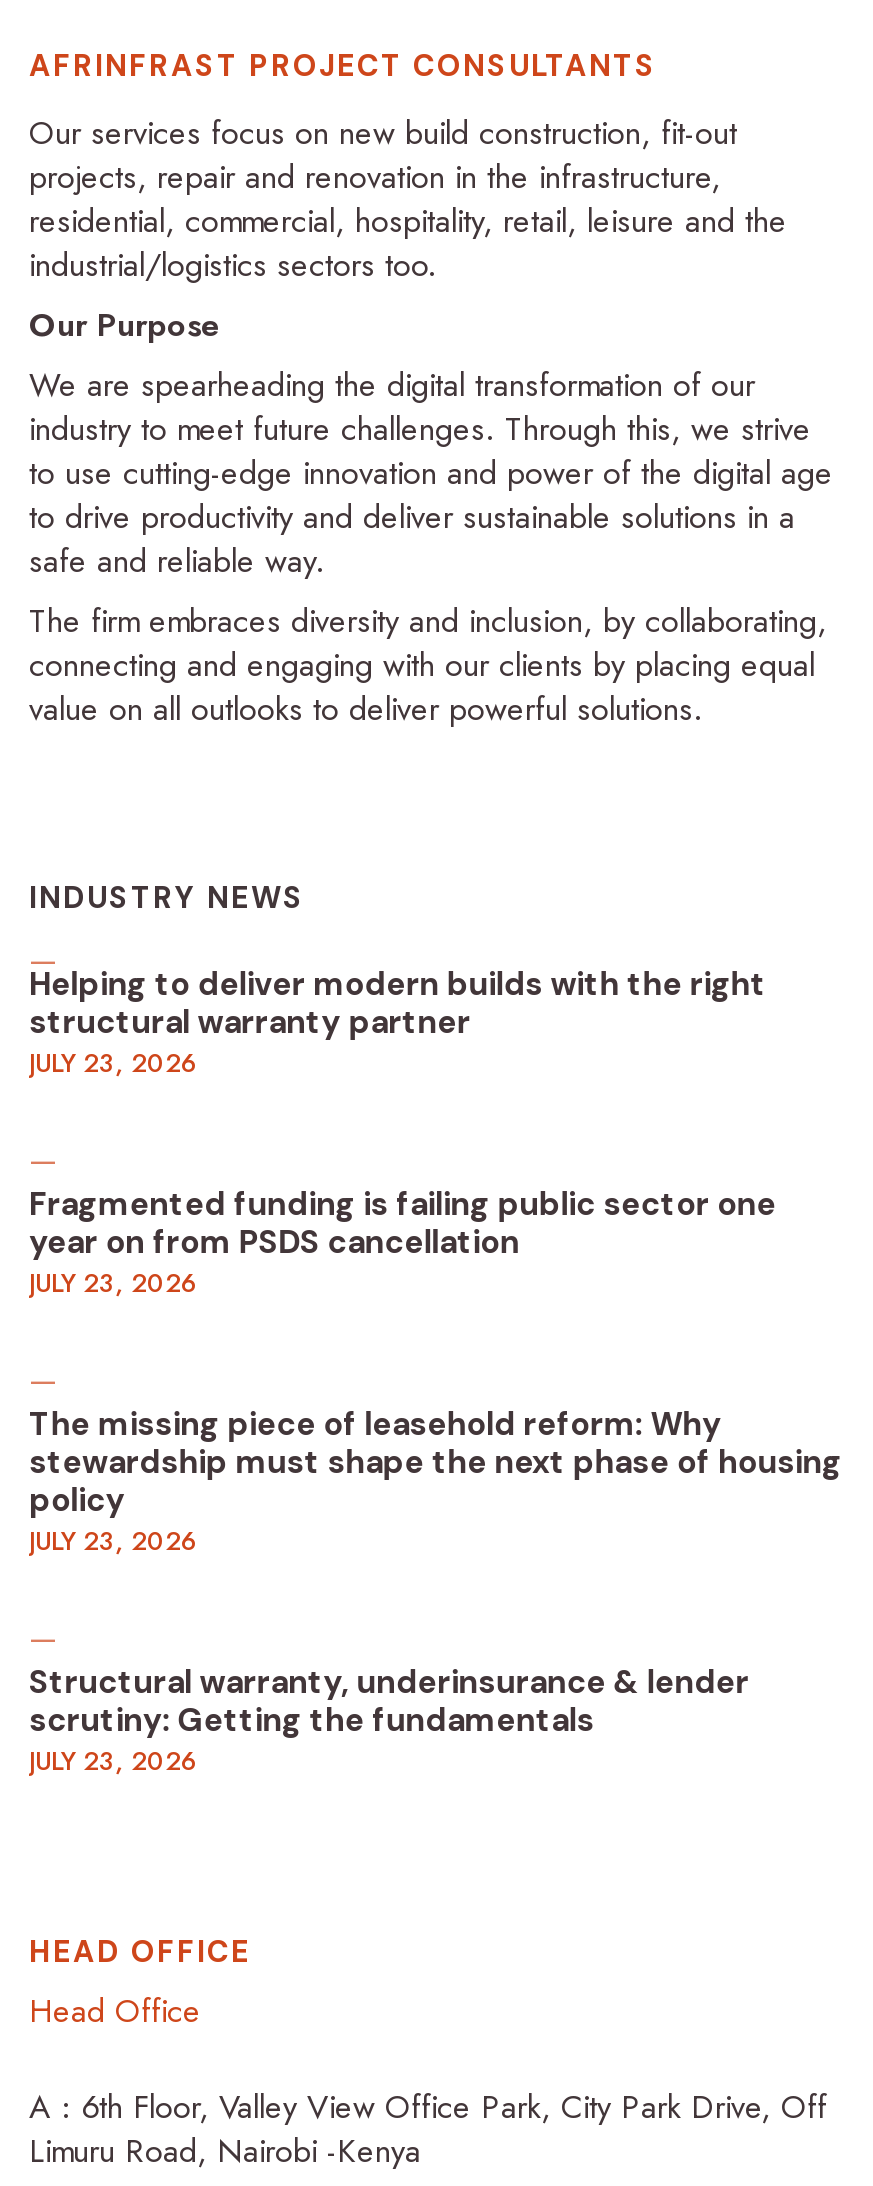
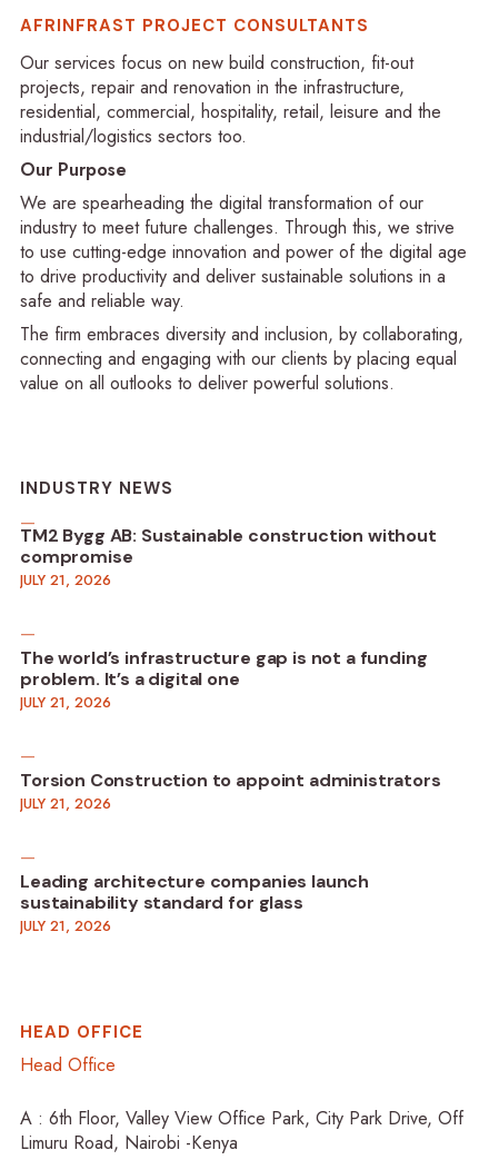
- Helping to deliver modern builds with the right
- structural warranty partner
- JULY 23, 2026
+ TM2 Bygg AB: Sustainable construction without
+ compromise
+ JULY 21, 2026

- Fragmented funding is failing public sector one
- year on from PSDS cancellation
- JULY 23, 2026
+ The world’s infrastructure gap is not a funding
+ problem. It’s a digital one
+ JULY 21, 2026

- The missing piece of leasehold reform: Why
- stewardship must shape the next phase of housing
- policy
- JULY 23, 2026
+ Torsion Construction to appoint administrators
+ JULY 21, 2026

- Structural warranty, underinsurance & lender
- scrutiny: Getting the fundamentals
- JULY 23, 2026
+ Leading architecture companies launch
+ sustainability standard for glass
+ JULY 21, 2026
